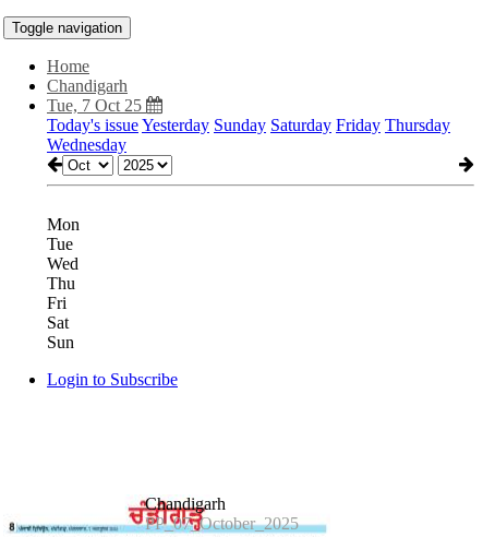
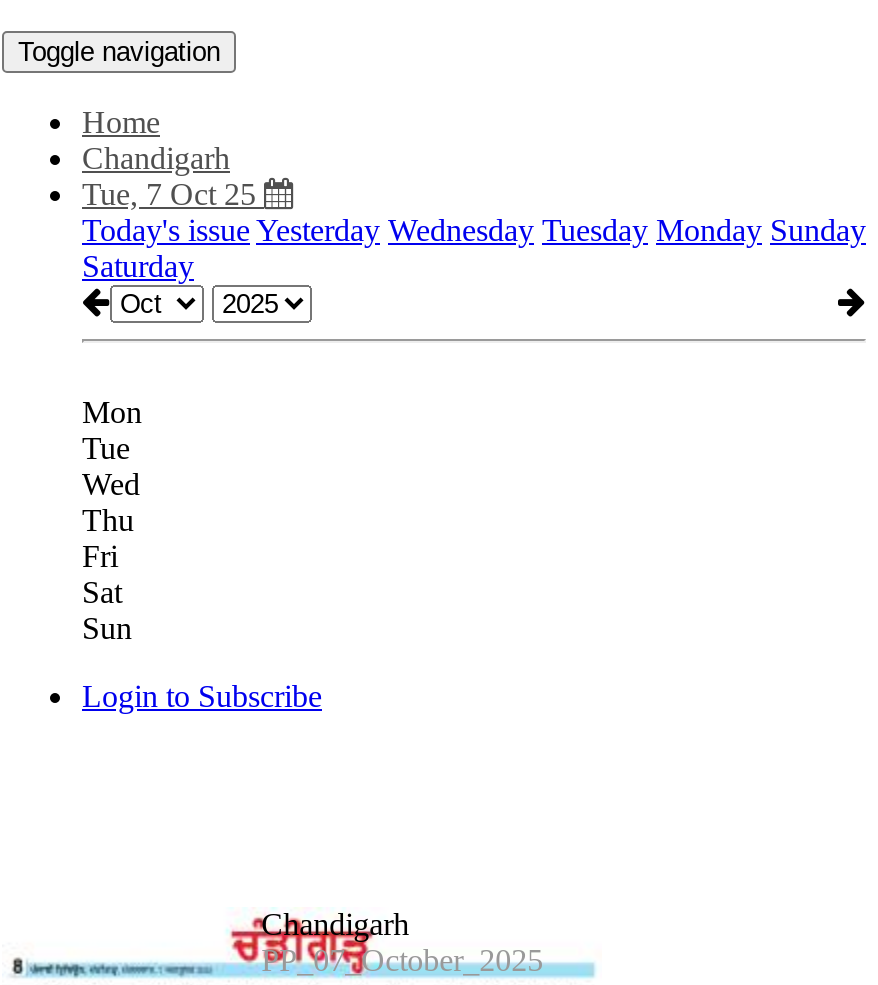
- Today's issue Yesterday Sunday Saturday Friday Thursday
- Wednesday
+ Today's issue Yesterday Wednesday Tuesday Monday Sunday
+ Saturday
